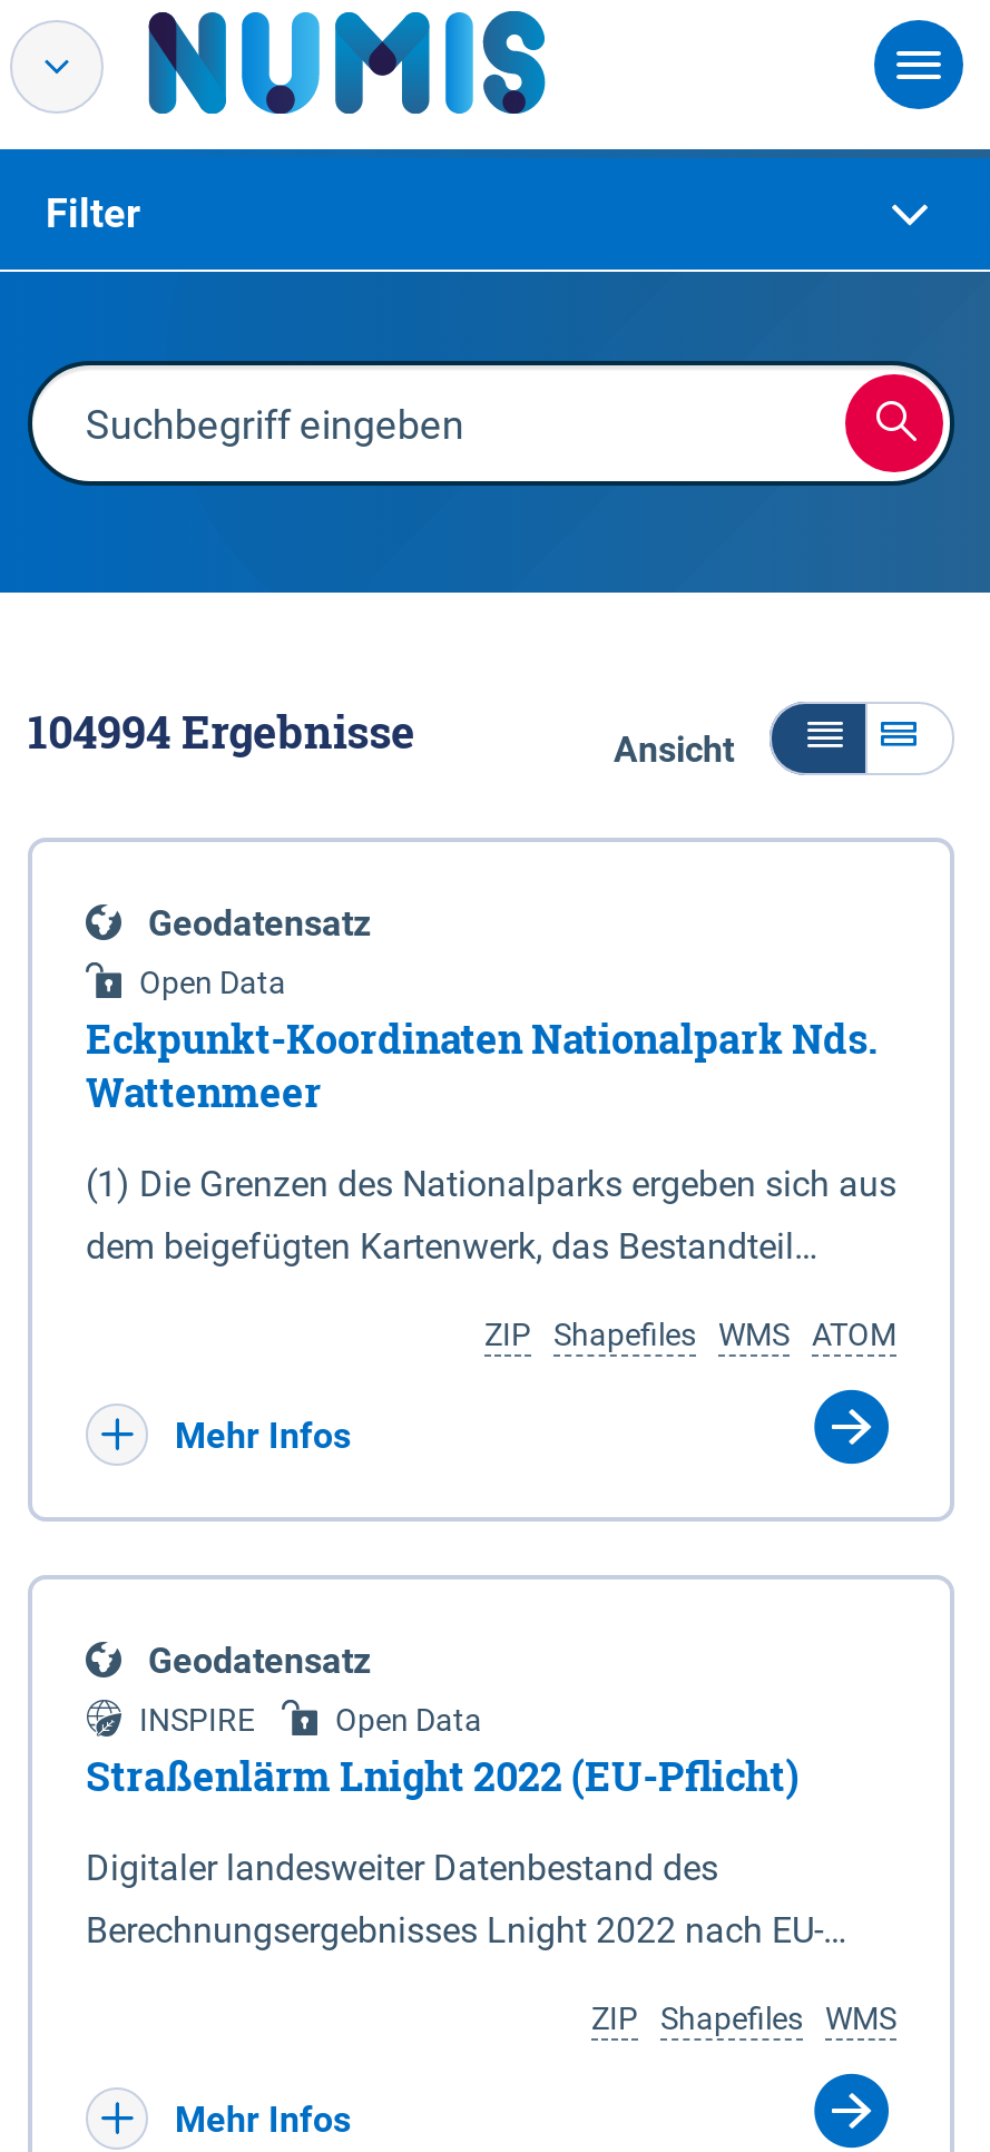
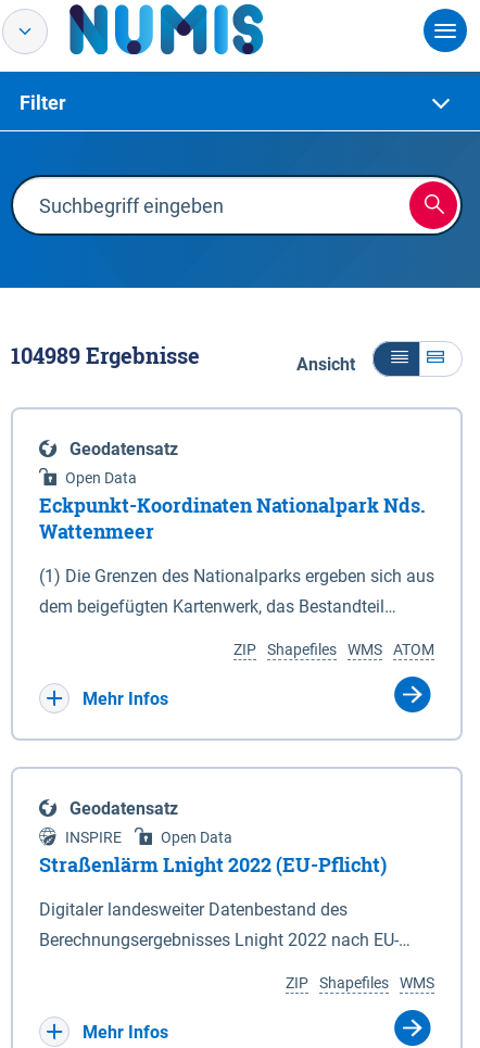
- 104994 Ergebnisse
+ 104989 Ergebnisse
